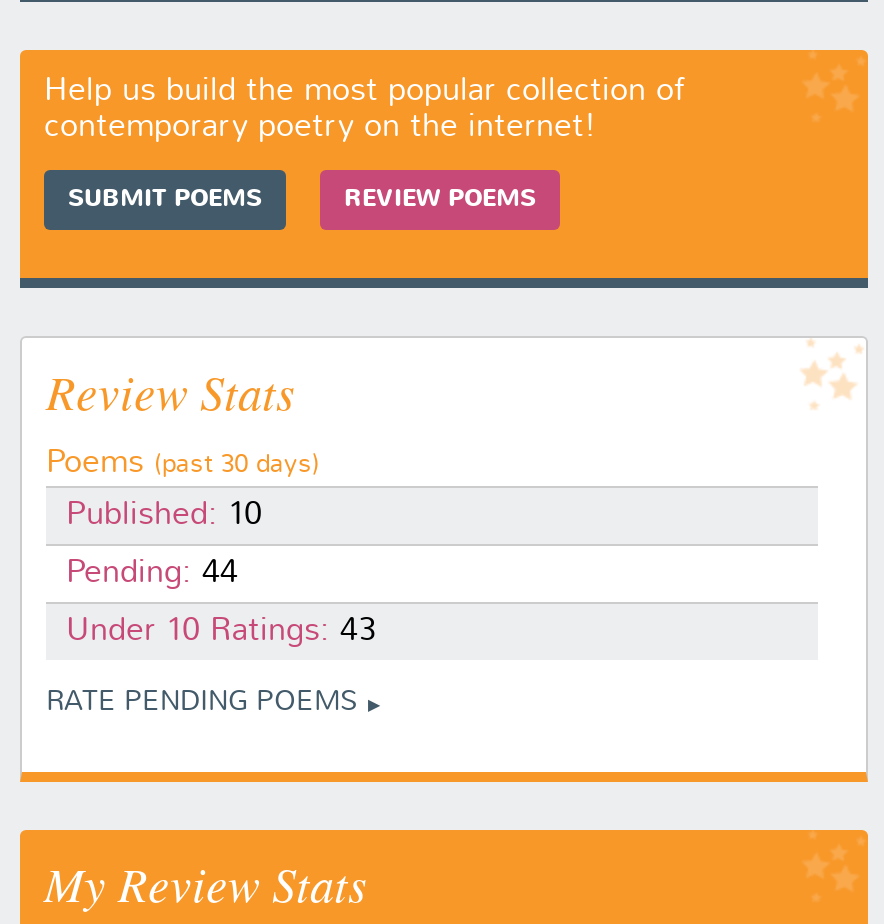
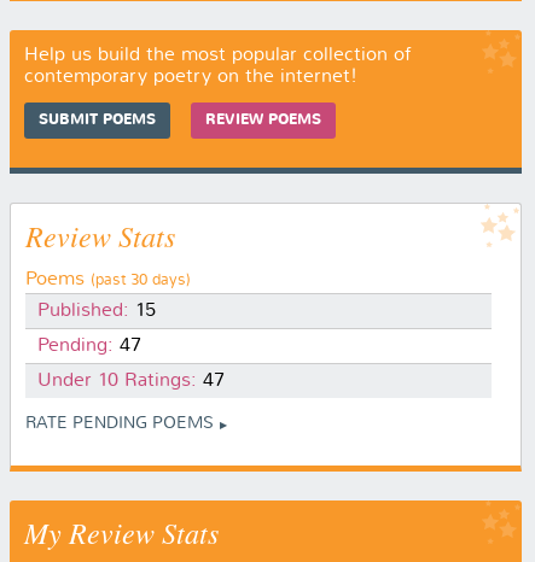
- Published: 10
+ Published: 15

- Pending: 44
+ Pending: 47

- Under 10 Ratings: 43
+ Under 10 Ratings: 47
